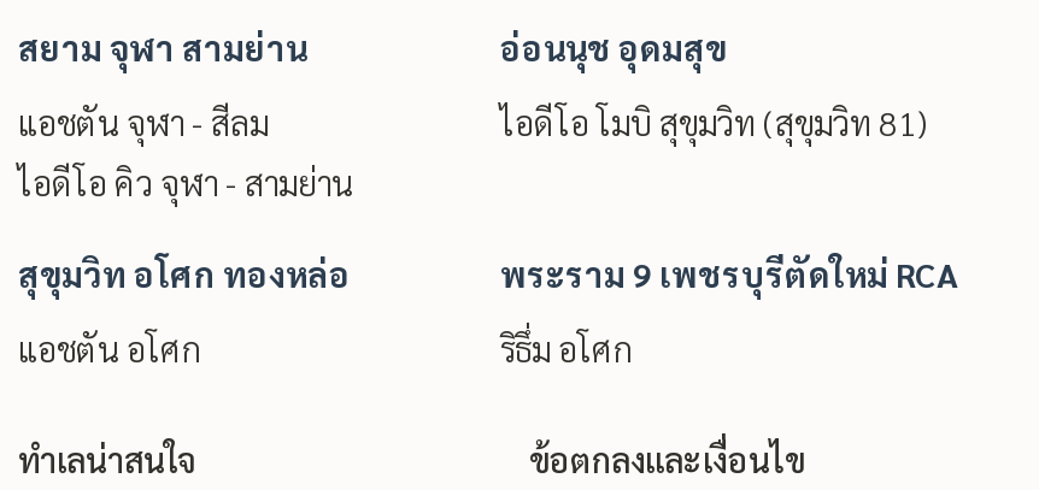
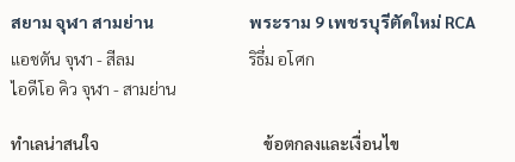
- อ่อนนุช อุดมสุข
- ไอดีโอ โมบิ สุขุมวิท (สุขุมวิท 81)
- สุขุมวิท อโศก ทองหล่อ
- แอชตัน อโศก

moved up: พระราม 9 เพชรบุรีตัดใหม่ RCA | ริธึ่ม อโศก
